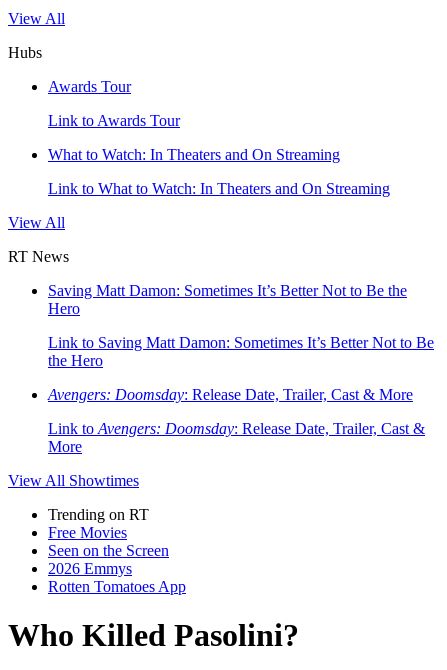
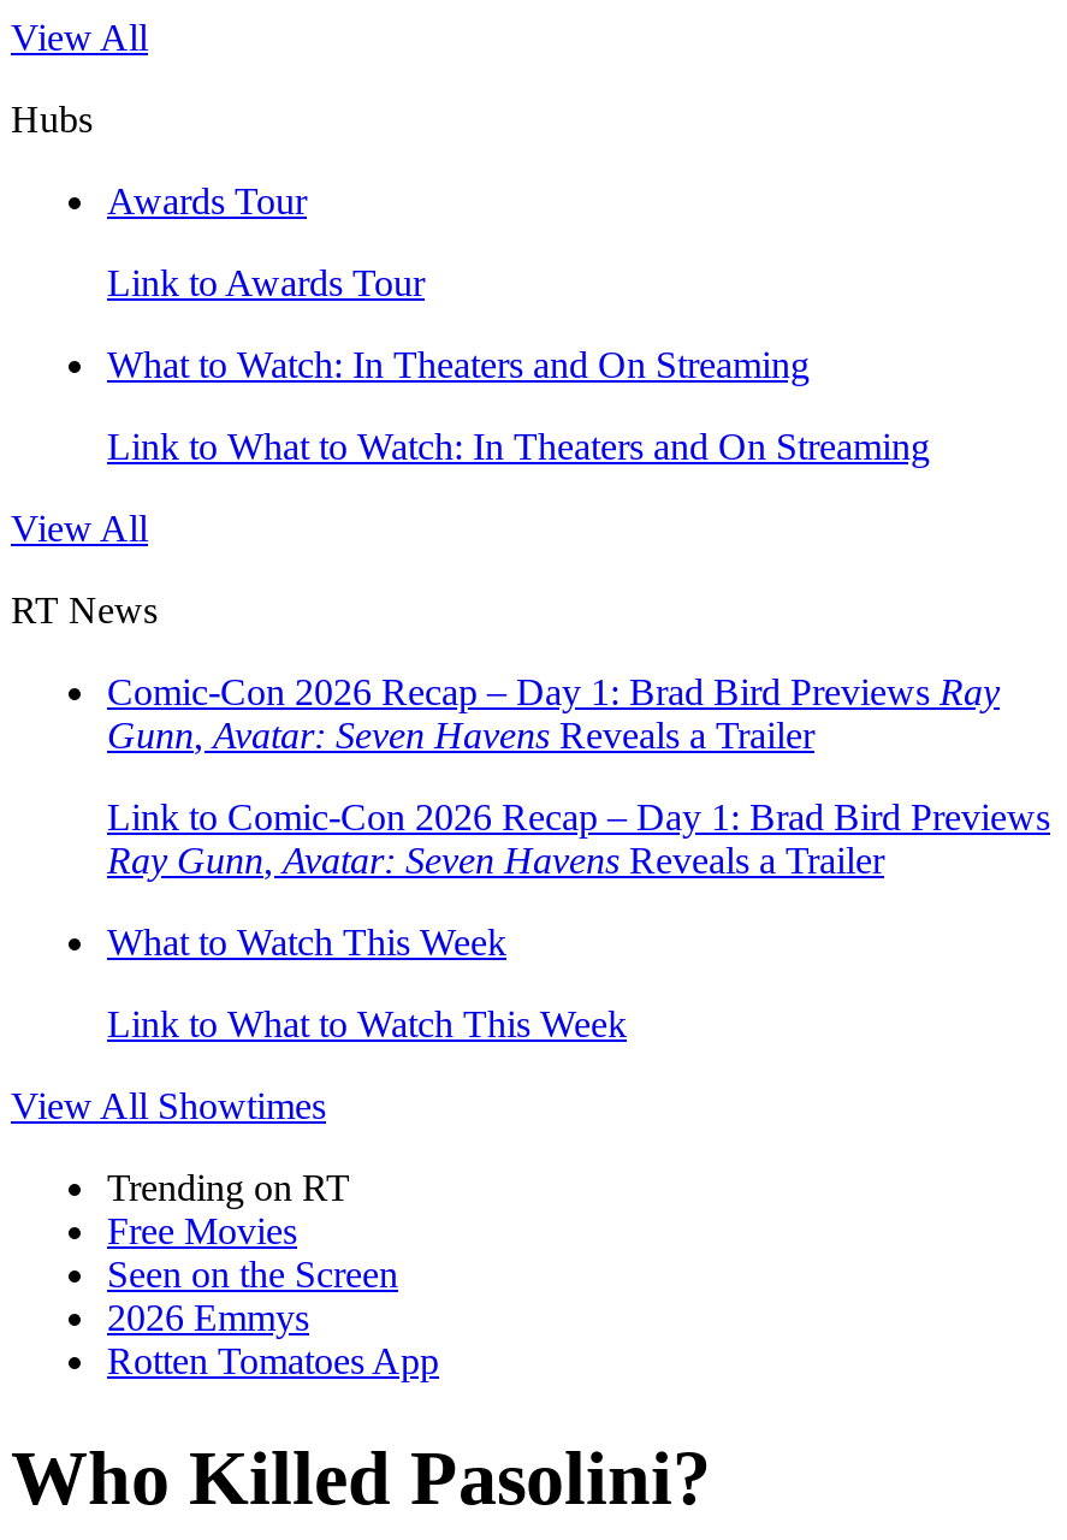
- Saving Matt Damon: Sometimes It’s Better Not to Be the
- Hero
+ Comic-Con 2026 Recap – Day 1: Brad Bird Previews Ray
+ Gunn, Avatar: Seven Havens Reveals a Trailer

- Link to Saving Matt Damon: Sometimes It’s Better Not to Be
- the Hero
+ Link to Comic-Con 2026 Recap – Day 1: Brad Bird Previews
+ Ray Gunn, Avatar: Seven Havens Reveals a Trailer

- Avengers: Doomsday: Release Date, Trailer, Cast & More
+ What to Watch This Week

- Link to Avengers: Doomsday: Release Date, Trailer, Cast &
- More
+ Link to What to Watch This Week
